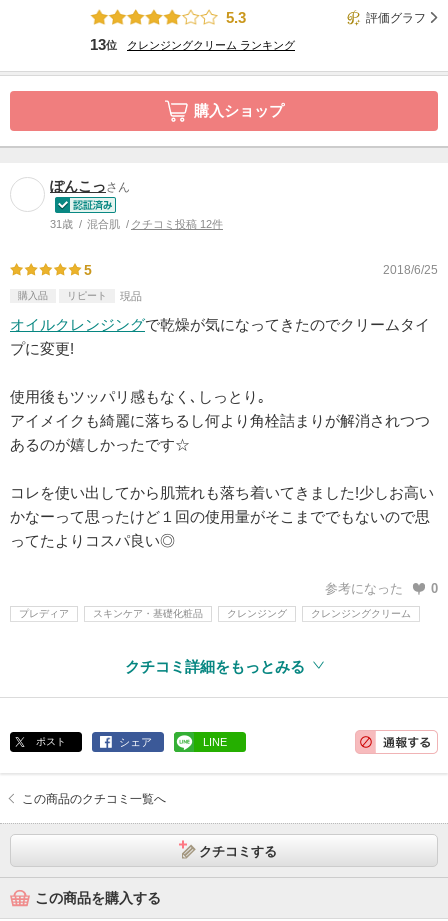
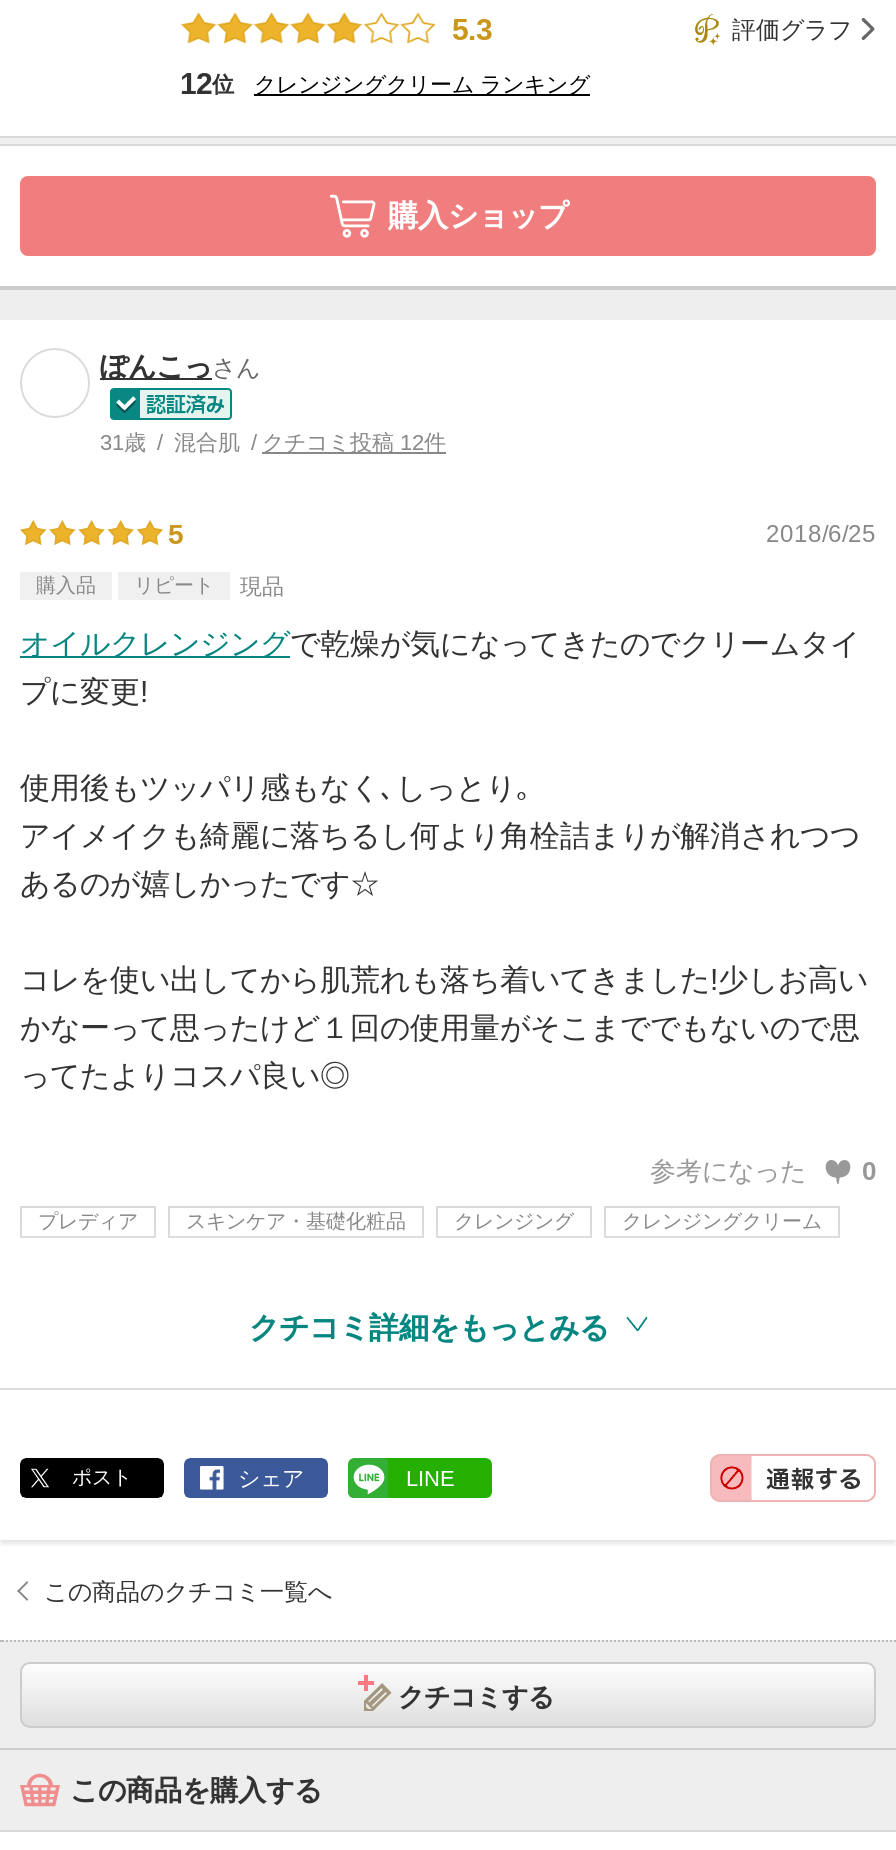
- 13位 クレンジングクリームランキング
+ 12位 クレンジングクリームランキング
